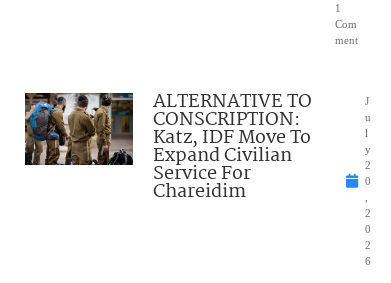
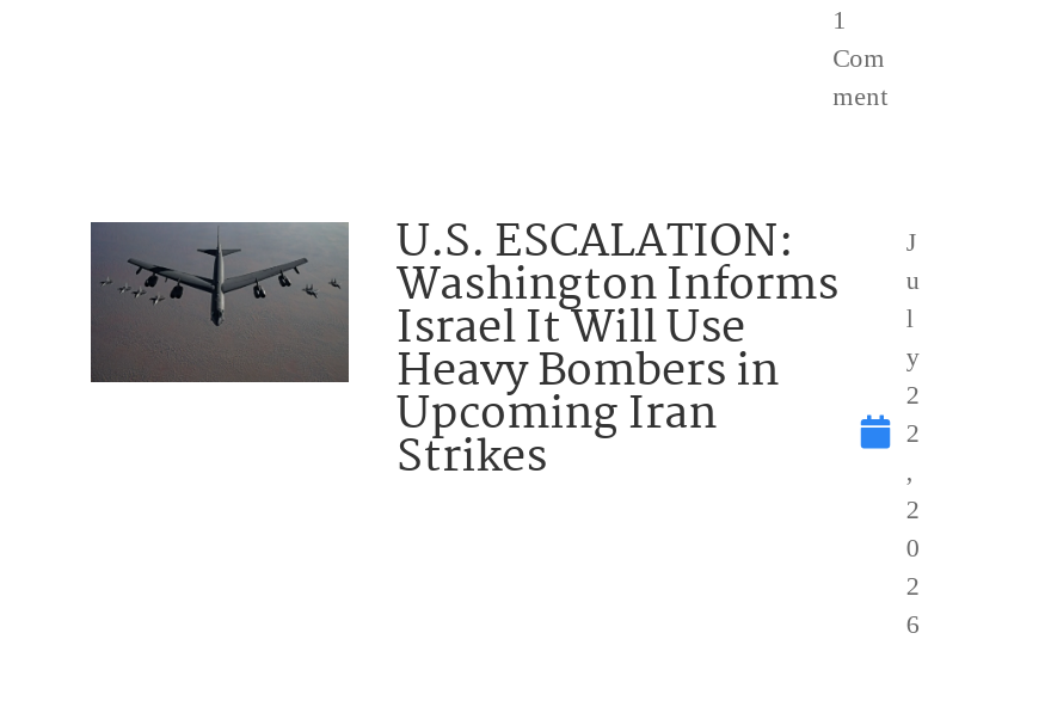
- [image]
- ALTERNATIVE TO
- CONSCRIPTION:
- Katz, IDF Move To
- Expand Civilian
- Service For
- Chareidim
+ [image]
+ U.S. ESCALATION:
+ Washington Informs
+ Israel It Will Use
+ Heavy Bombers in
+ Upcoming Iran
+ Strikes

- 0
+ 2
